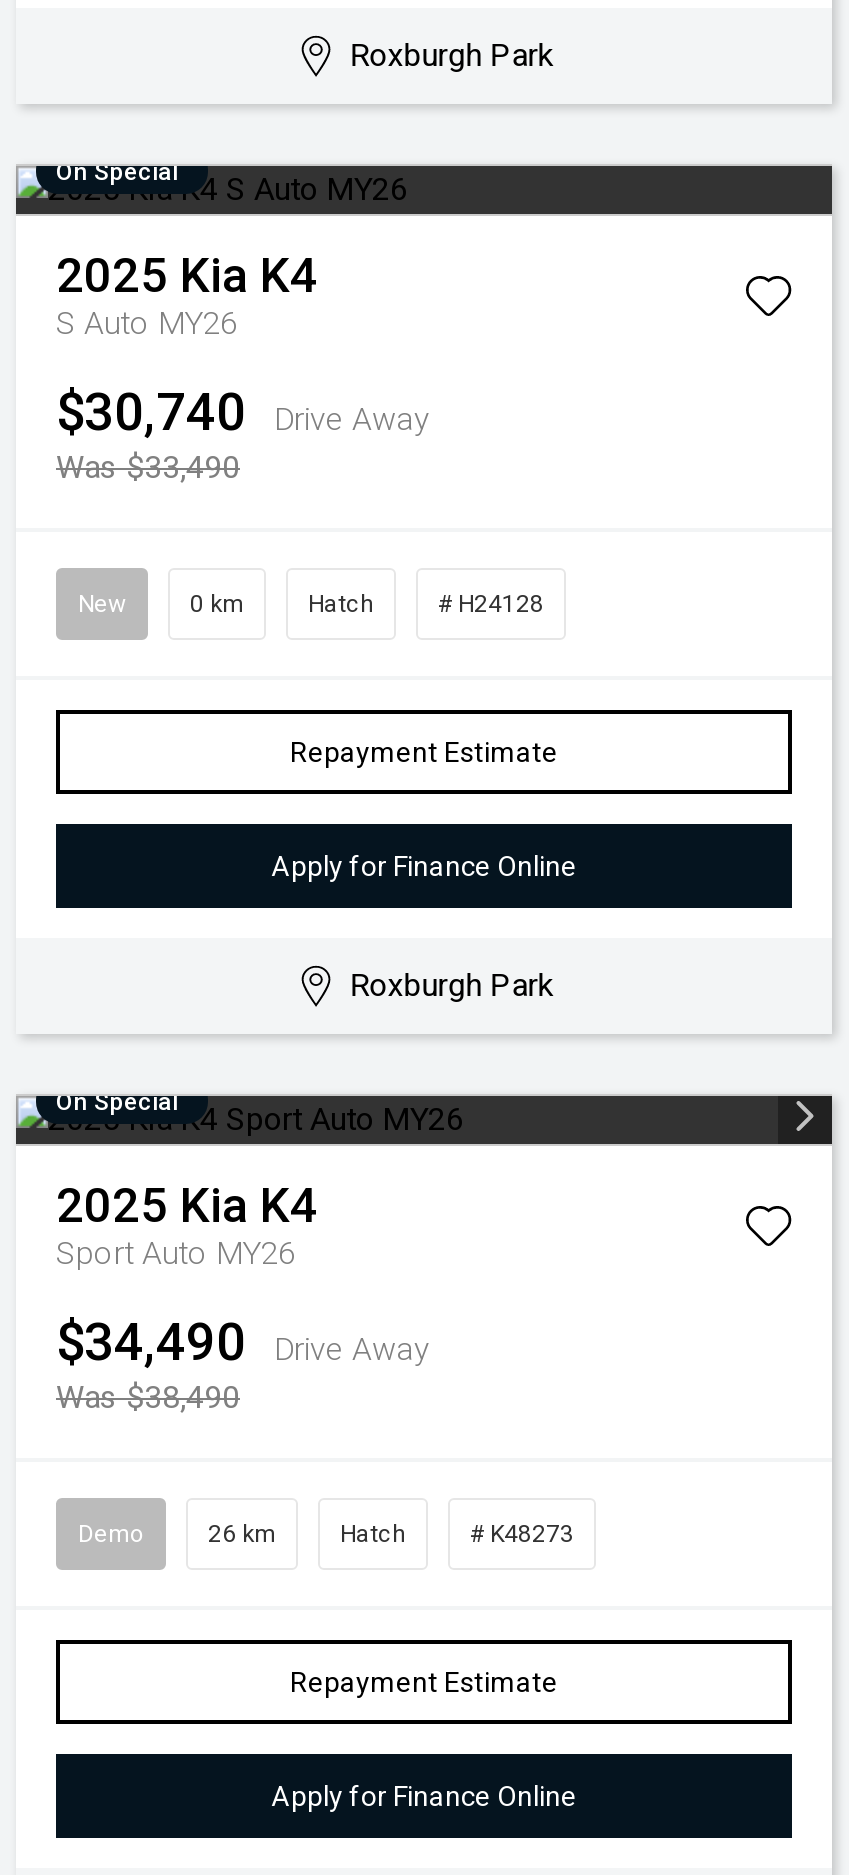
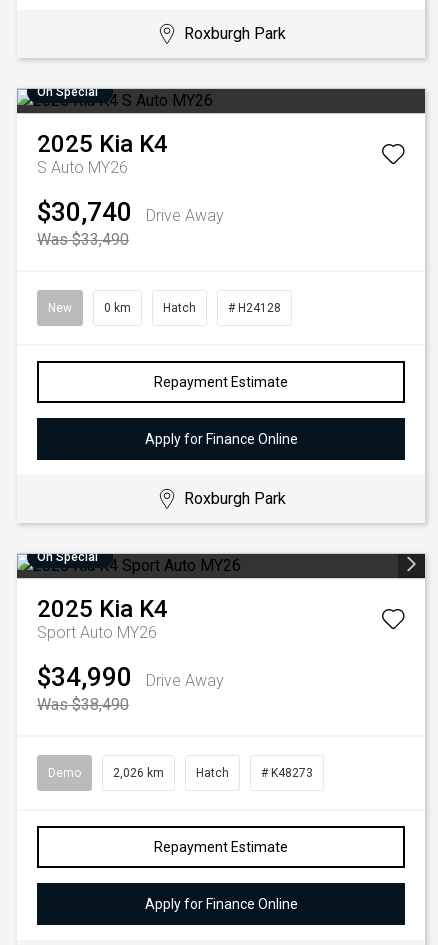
- $34,490 Drive Away
+ $34,990 Drive Away

- 26 km
+ 2,026 km
